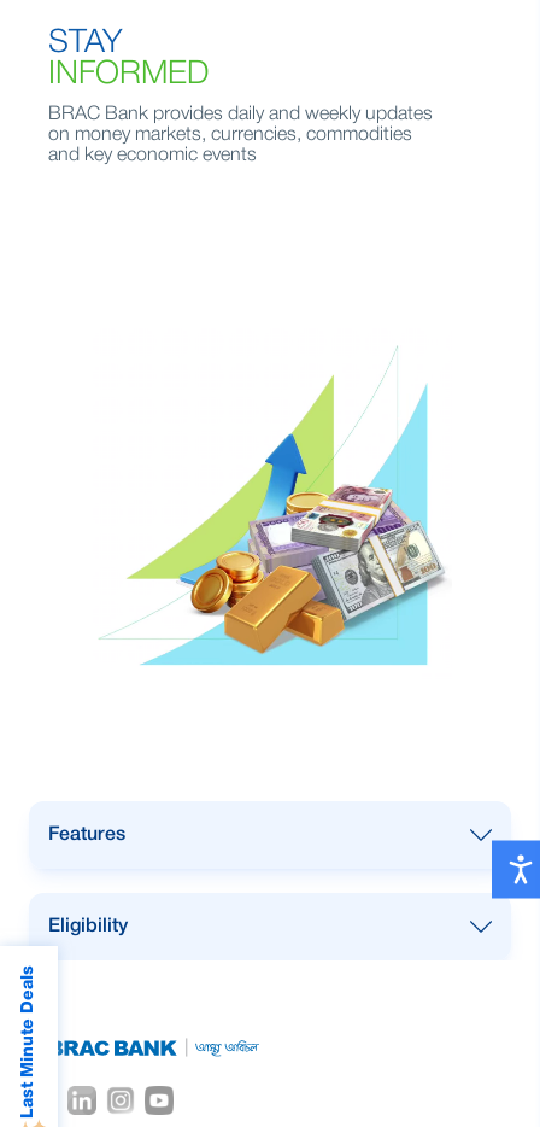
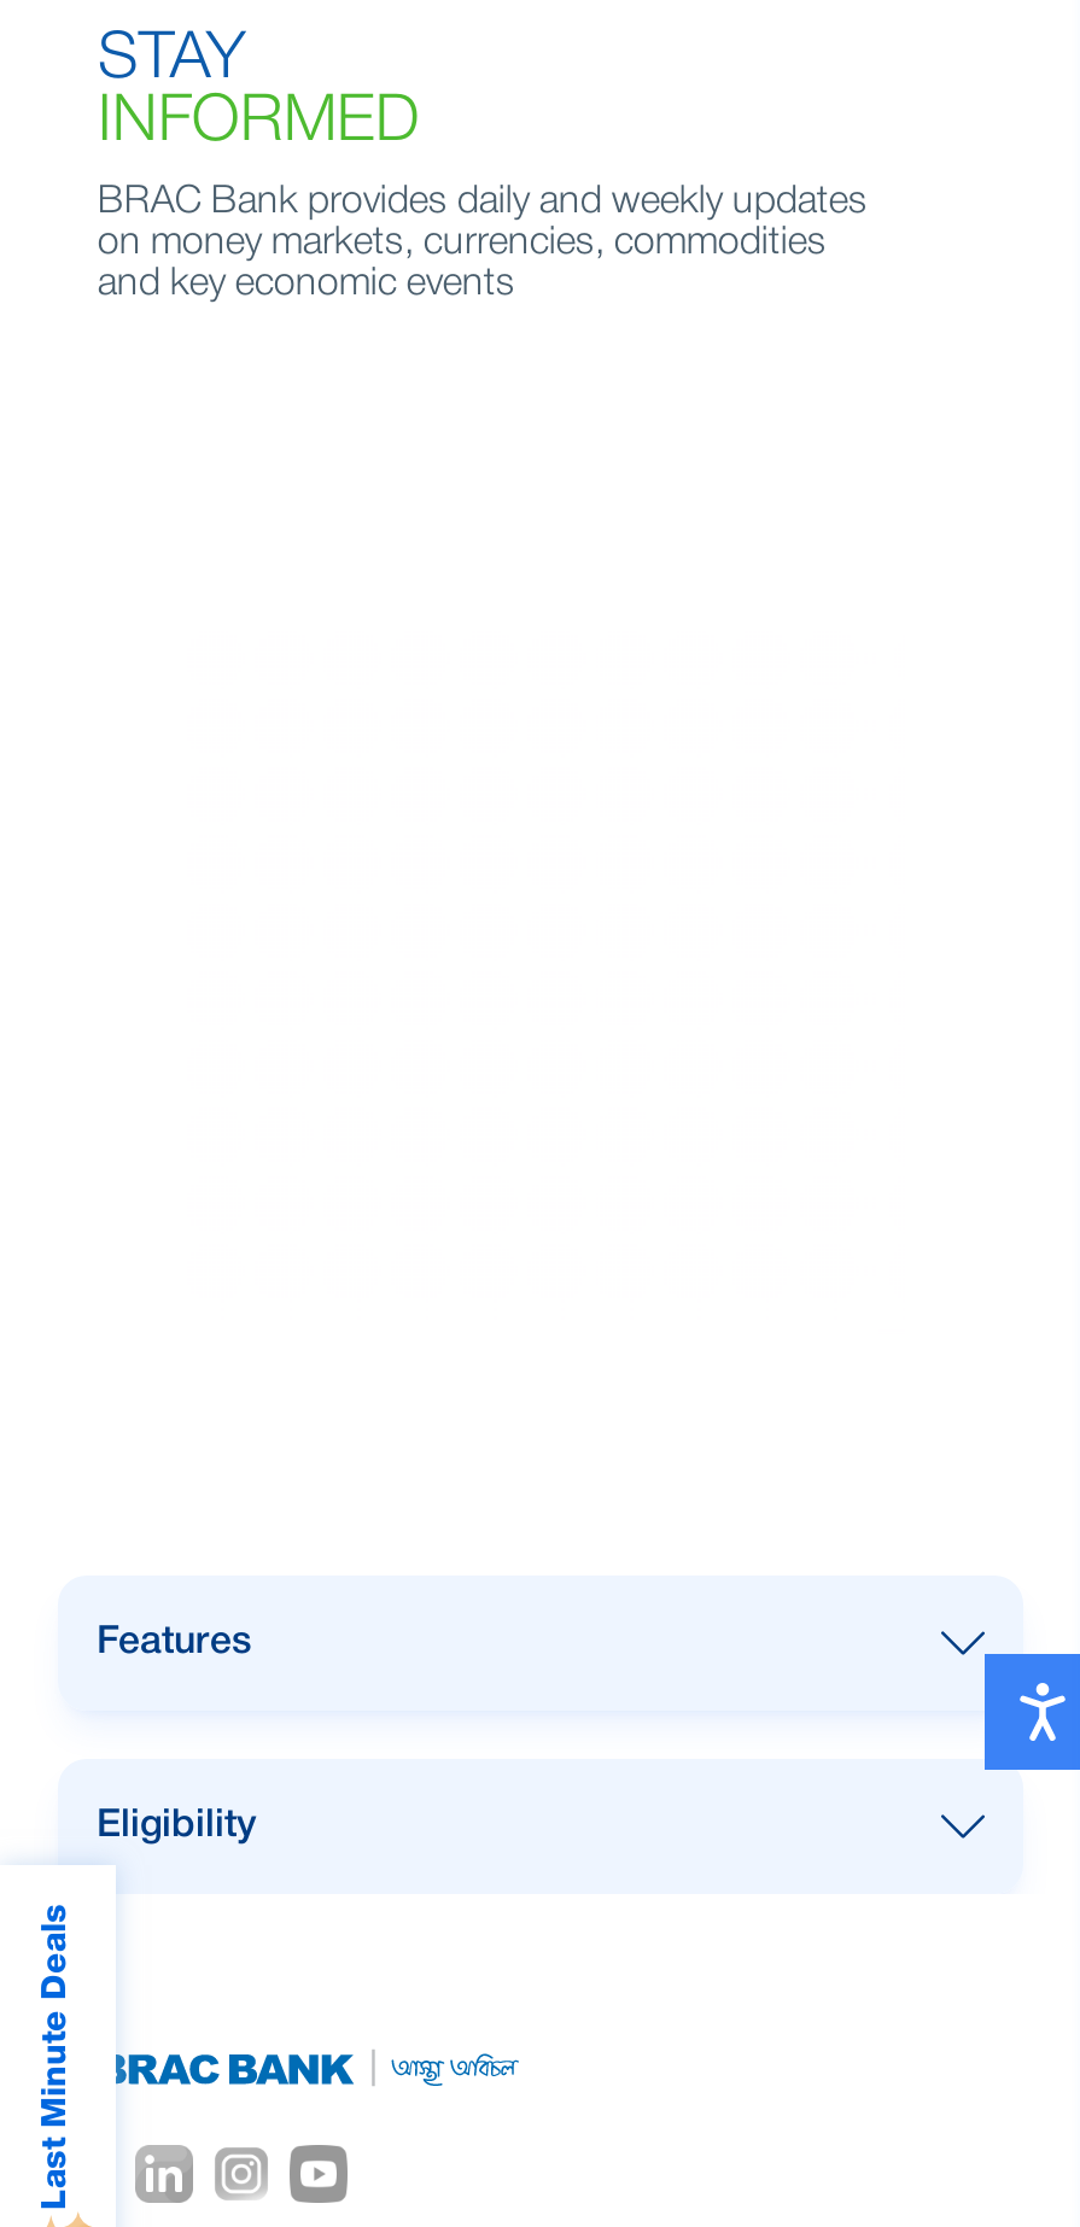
- [image]
